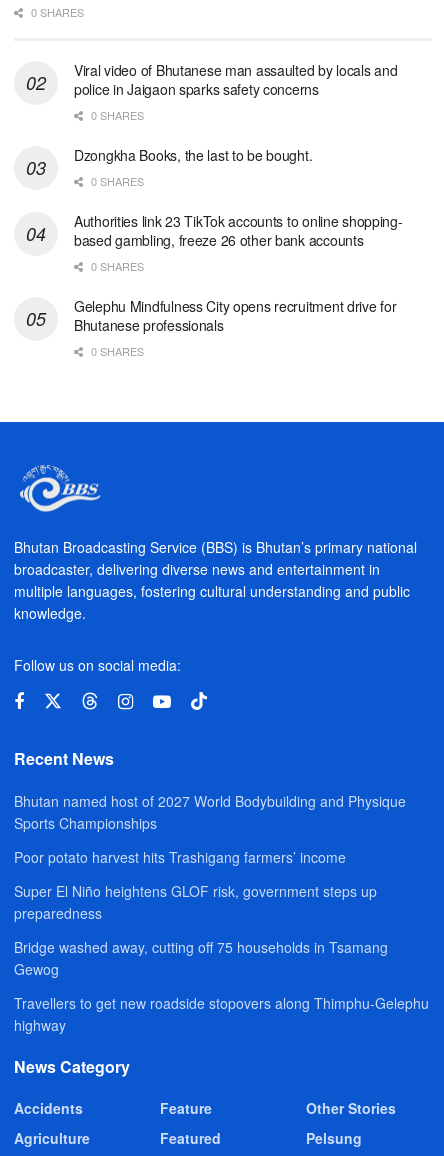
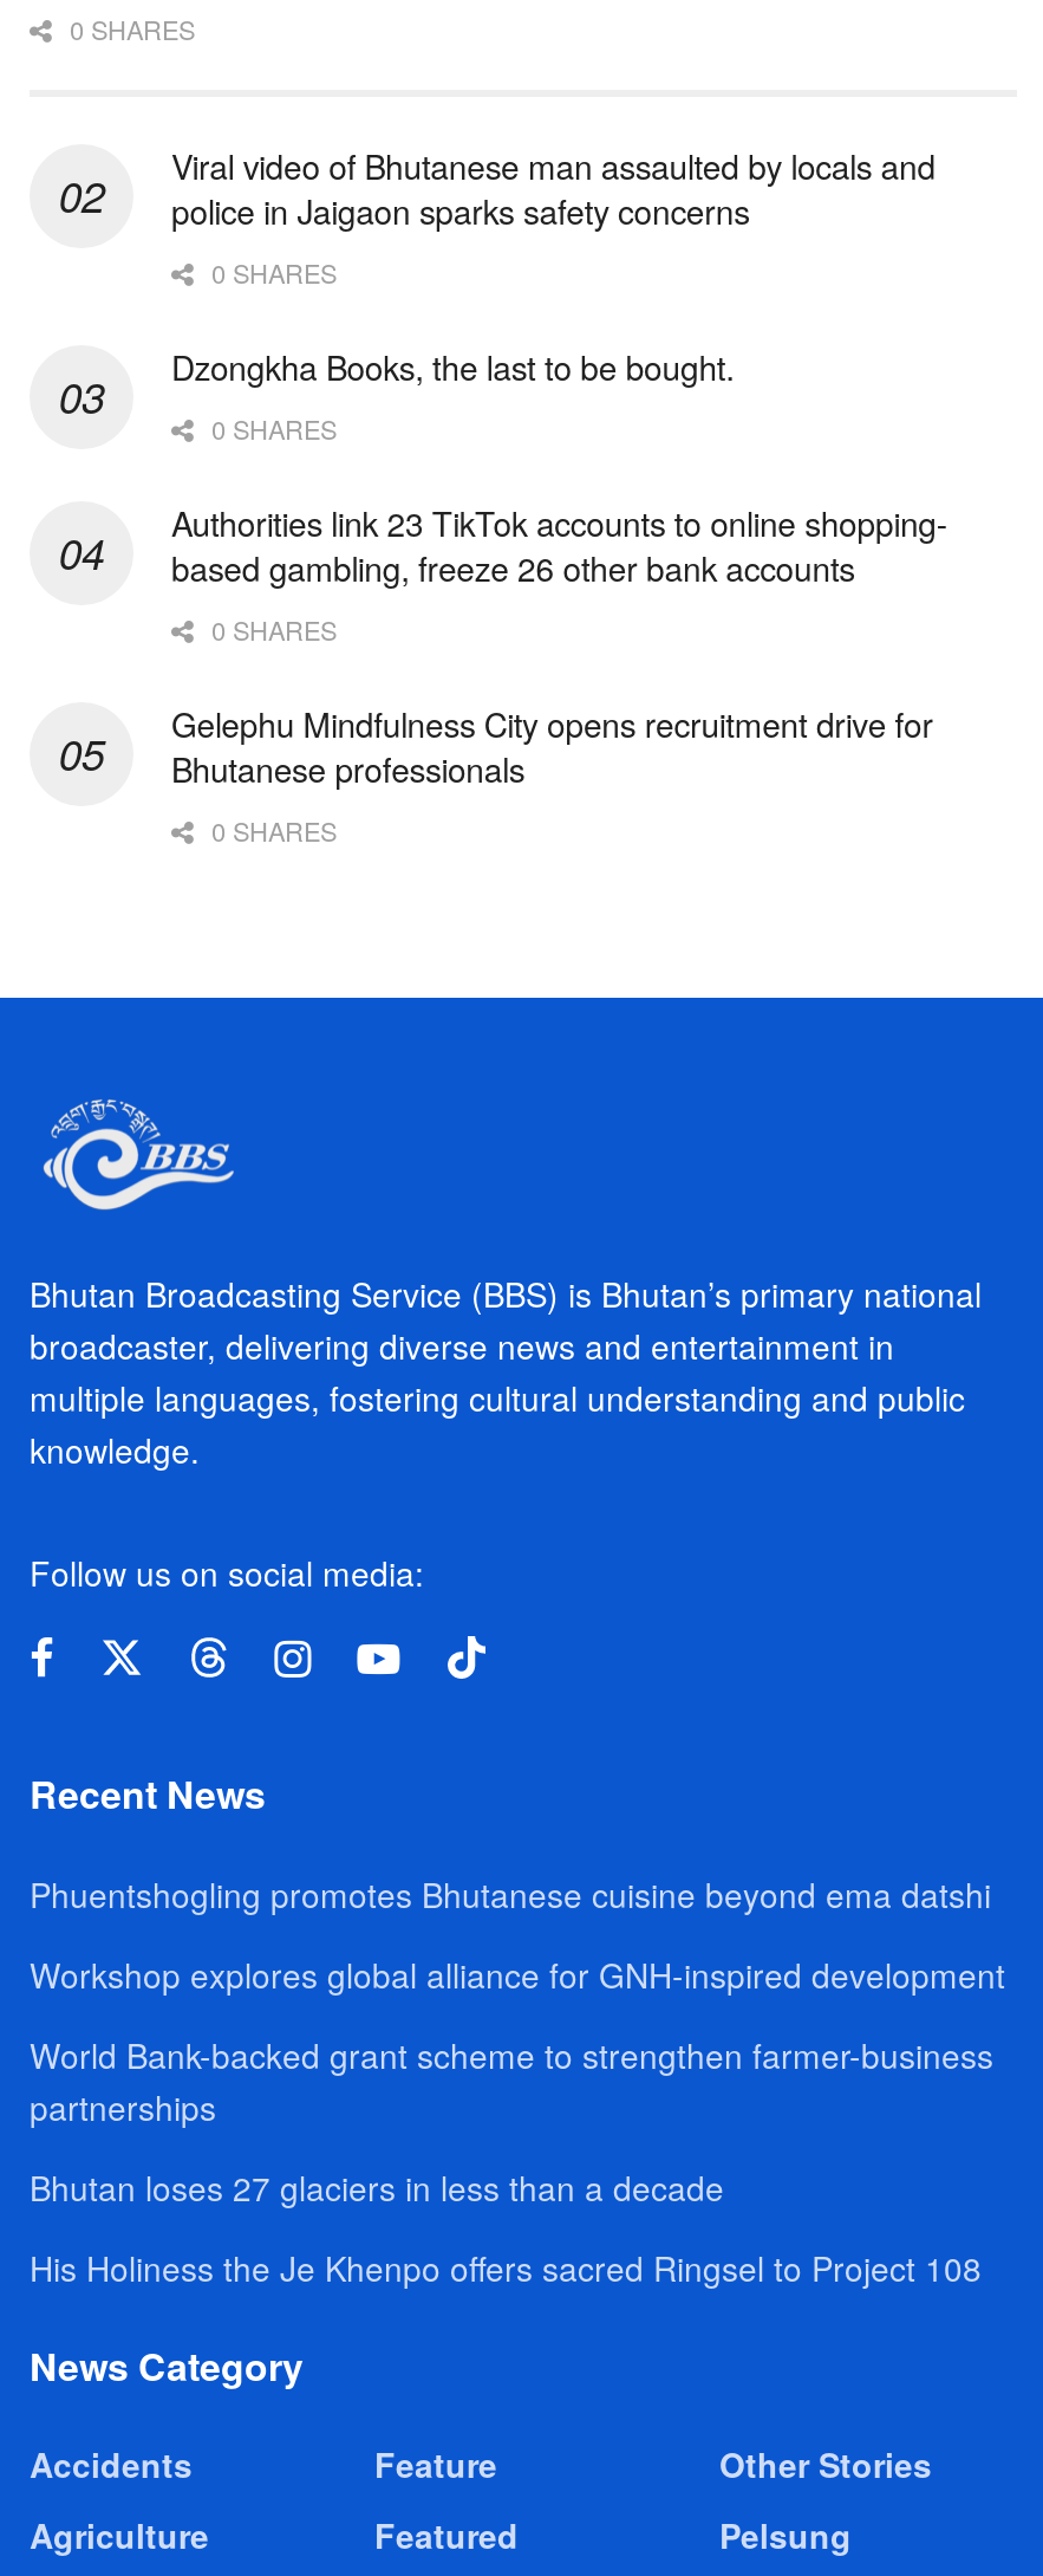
- Bhutan named host of 2027 World Bodybuilding and Physique
- Sports Championships
+ Phuentshogling promotes Bhutanese cuisine beyond ema datshi

- Poor potato harvest hits Trashigang farmers’ income
+ Workshop explores global alliance for GNH-inspired development

- Super El Niño heightens GLOF risk, government steps up
- preparedness
+ World Bank-backed grant scheme to strengthen farmer-business
+ partnerships

- Bridge washed away, cutting off 75 households in Tsamang
- Gewog
+ Bhutan loses 27 glaciers in less than a decade

- Travellers to get new roadside stopovers along Thimphu-Gelephu
- highway
+ His Holiness the Je Khenpo offers sacred Ringsel to Project 108
